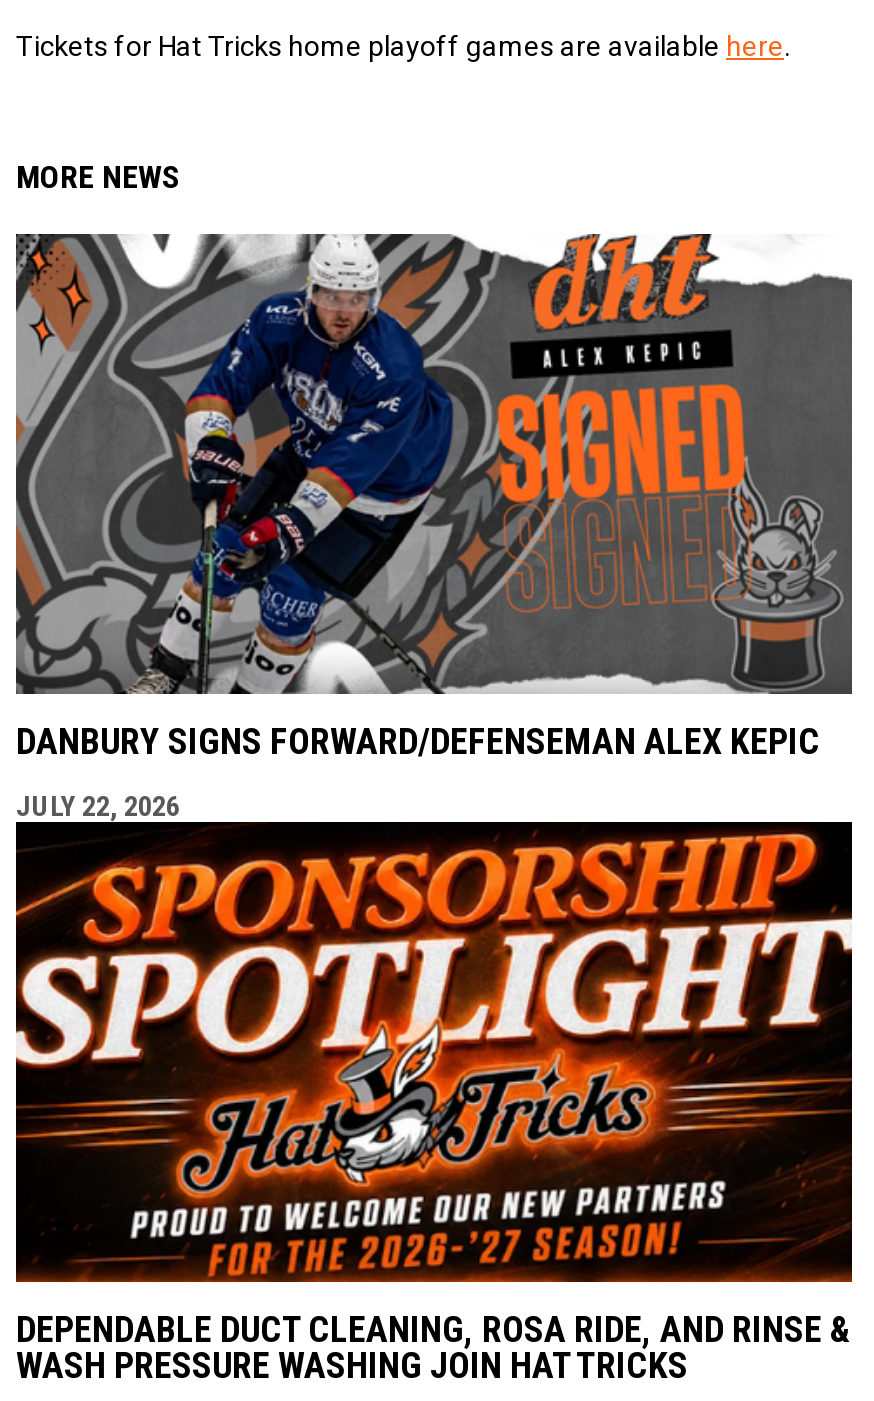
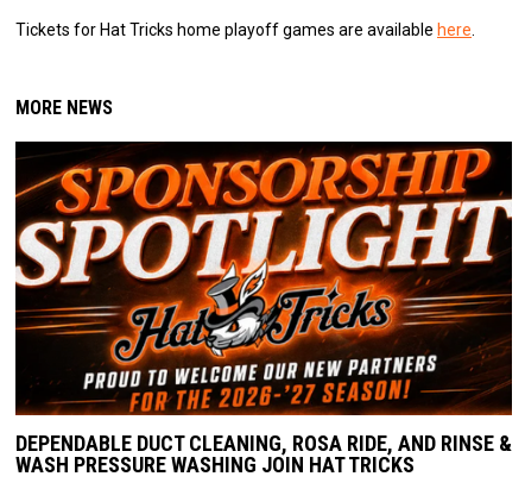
- [image]
- DANBURY SIGNS FORWARD/DEFENSEMAN ALEX KEPIC
- JULY 22, 2026
